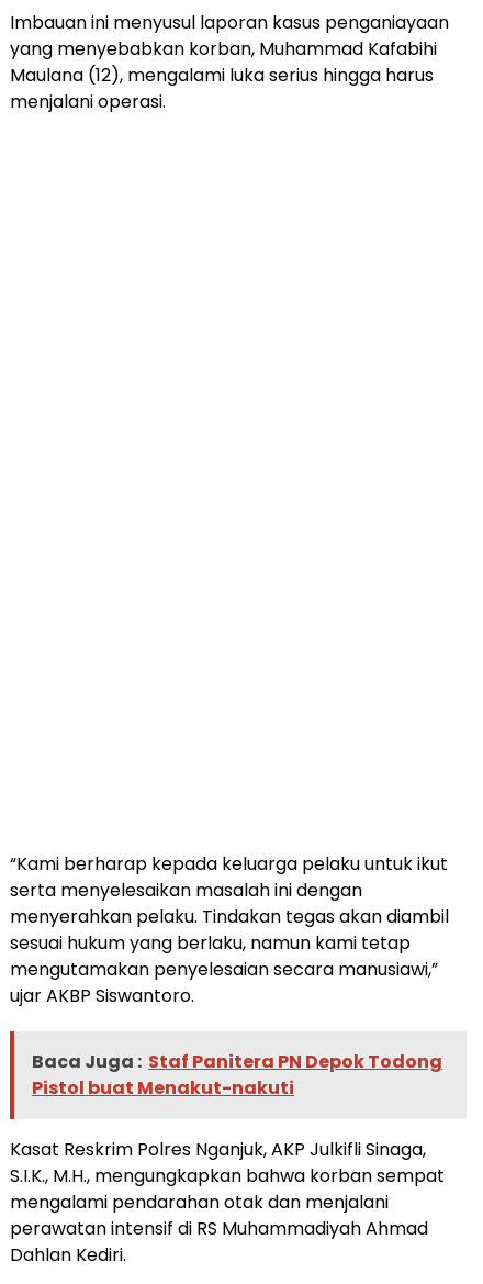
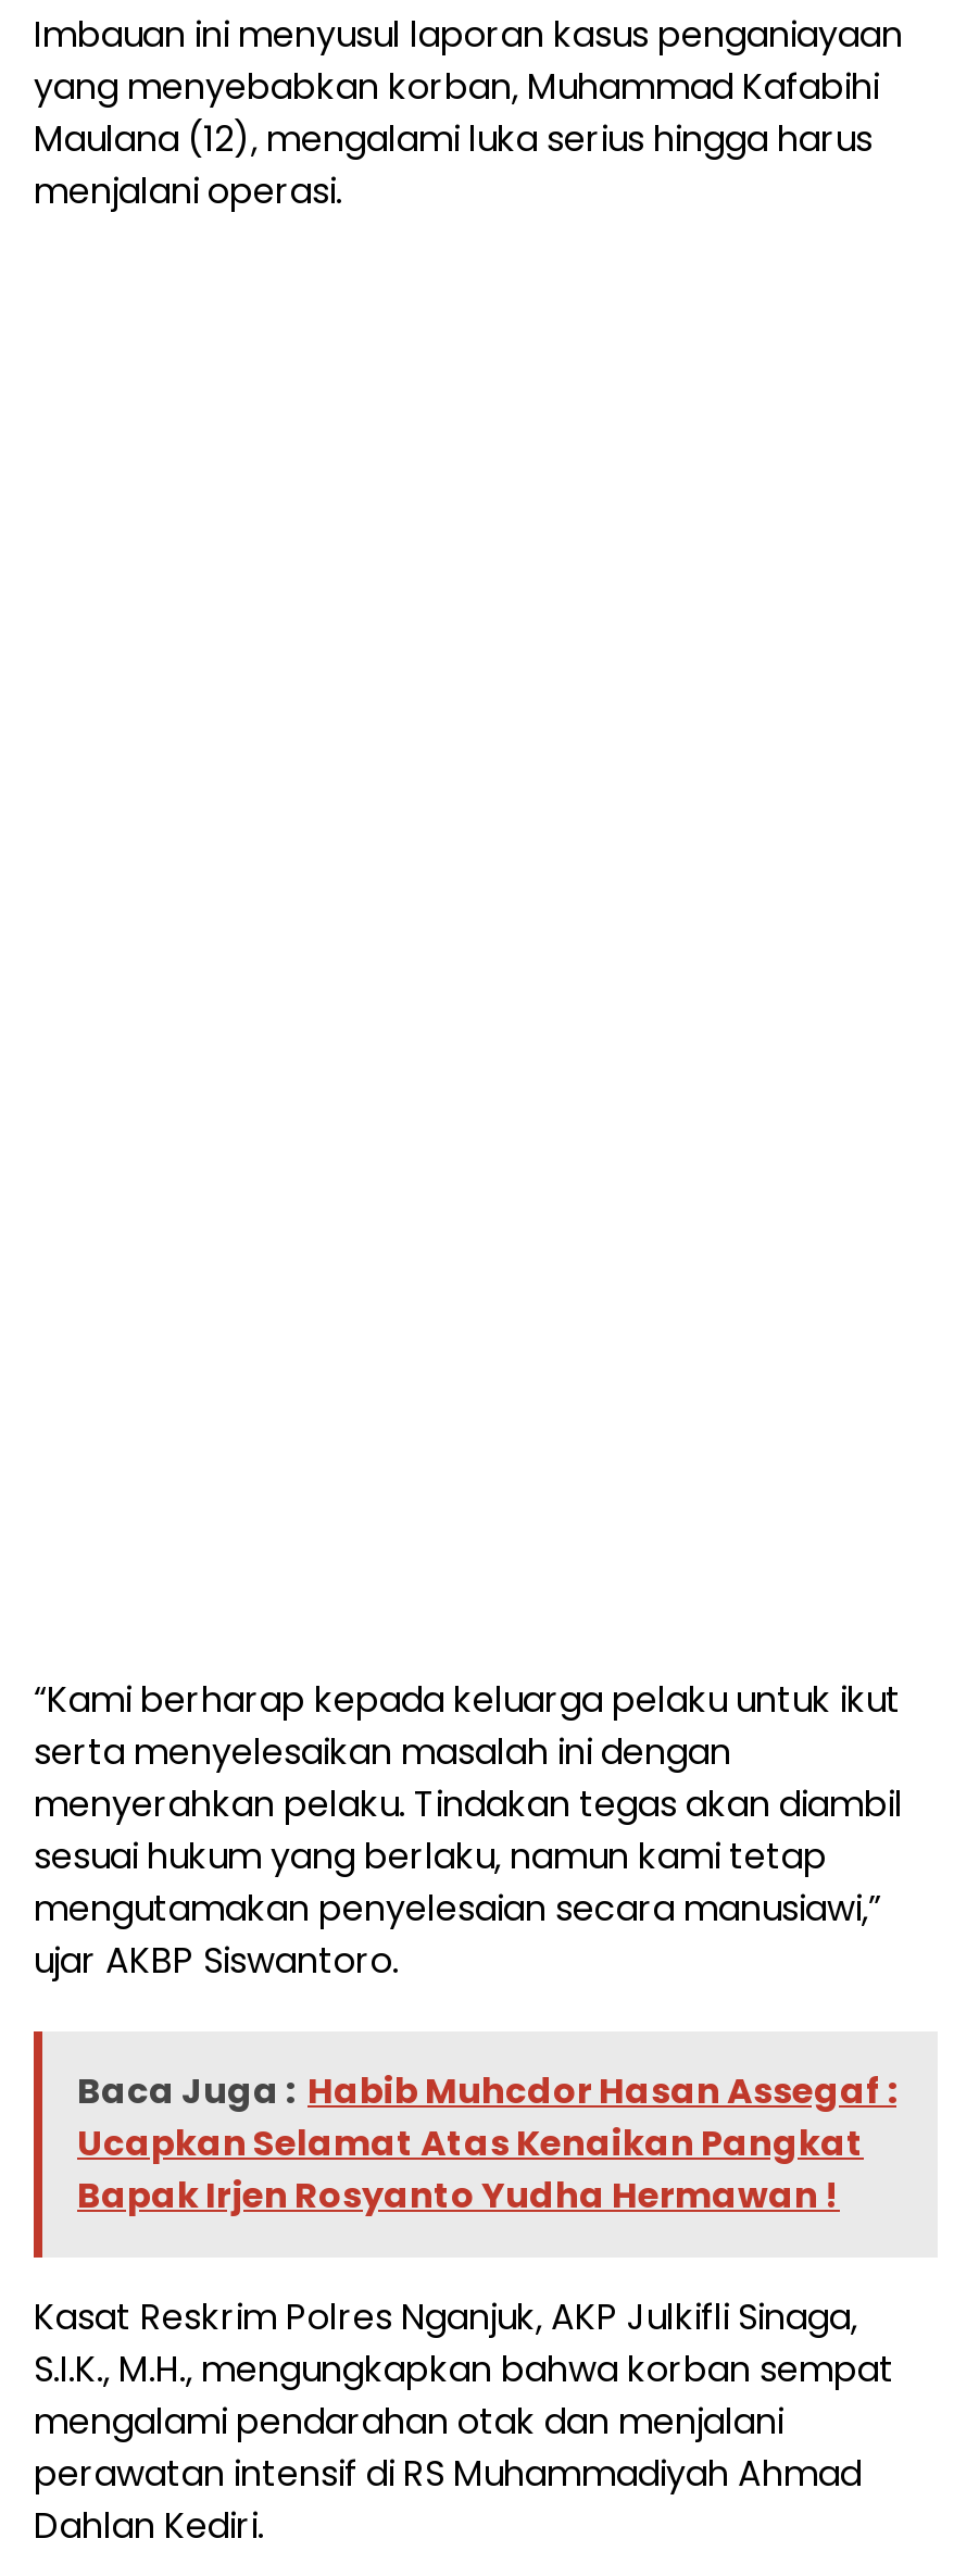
- Baca Juga : Staf Panitera PN Depok Todong
- Pistol buat Menakut-nakuti
+ Baca Juga : Habib Muhcdor Hasan Assegaf :
+ Ucapkan Selamat Atas Kenaikan Pangkat
+ Bapak Irjen Rosyanto Yudha Hermawan !
